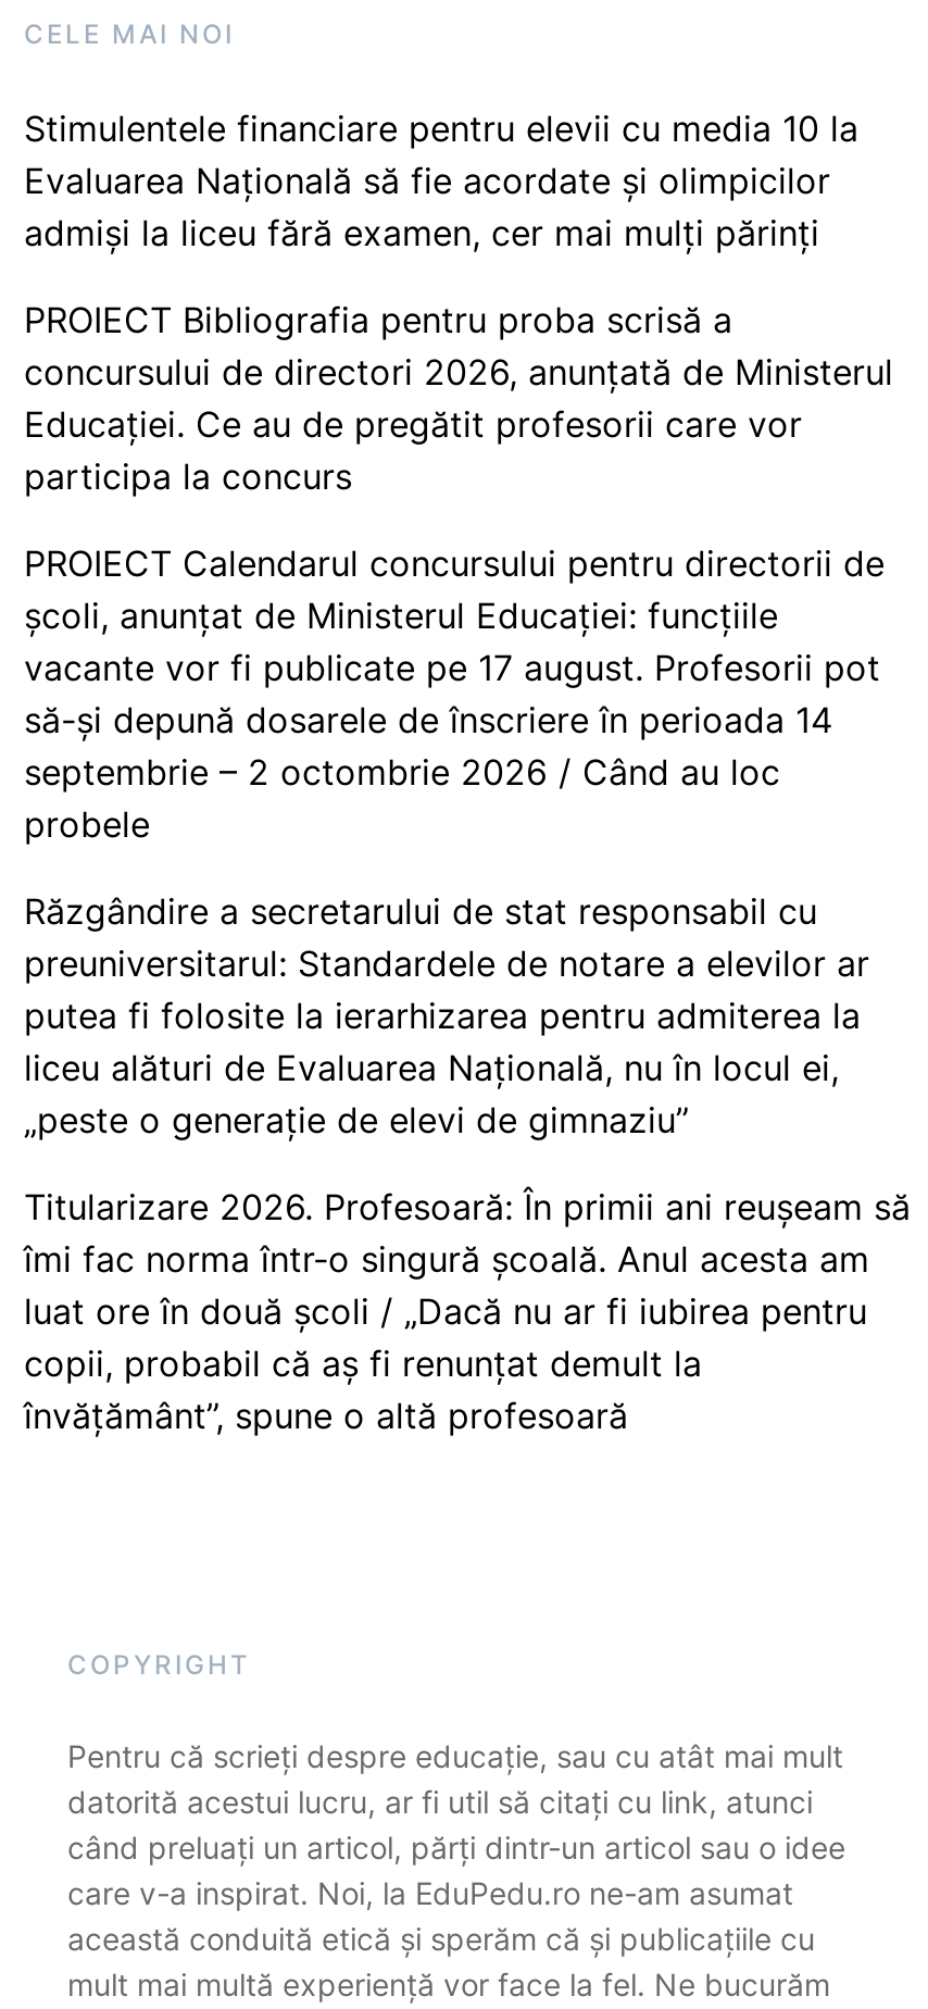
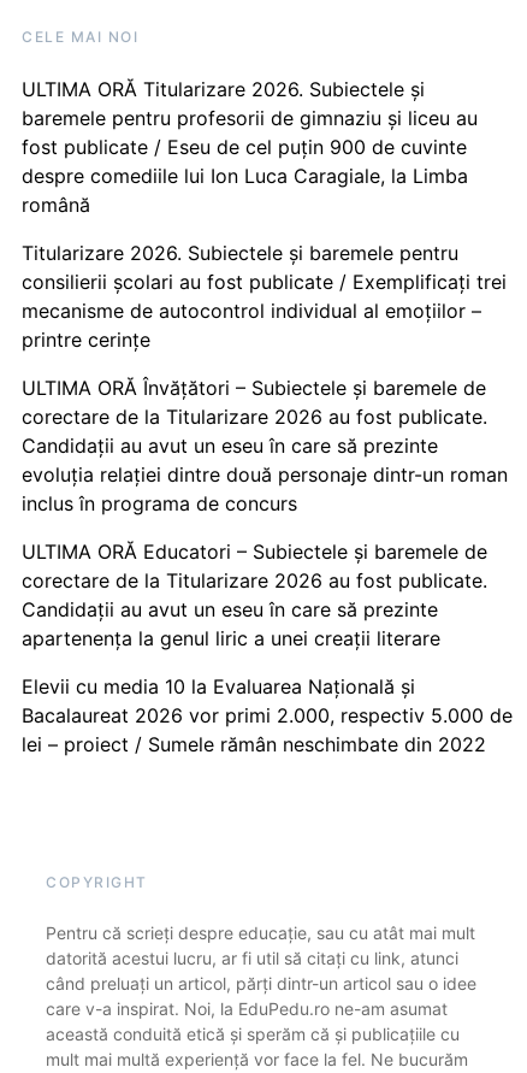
- Stimulentele financiare pentru elevii cu media 10 la
- Evaluarea Națională să fie acordate și olimpicilor
- admiși la liceu fără examen, cer mai mulți părinți
+ ULTIMA ORĂ Titularizare 2026. Subiectele și
+ baremele pentru profesorii de gimnaziu și liceu au
+ fost publicate / Eseu de cel puțin 900 de cuvinte
+ despre comediile lui Ion Luca Caragiale, la Limba
+ română

- PROIECT Bibliografia pentru proba scrisă a
- concursului de directori 2026, anunțată de Ministerul
- Educației. Ce au de pregătit profesorii care vor
- participa la concurs
+ Titularizare 2026. Subiectele și baremele pentru
+ consilierii școlari au fost publicate / Exemplificați trei
+ mecanisme de autocontrol individual al emoțiilor –
+ printre cerințe

- PROIECT Calendarul concursului pentru directorii de
- școli, anunțat de Ministerul Educației: funcțiile
- vacante vor fi publicate pe 17 august. Profesorii pot
- să-și depună dosarele de înscriere în perioada 14
- septembrie – 2 octombrie 2026 / Când au loc
- probele
+ ULTIMA ORĂ Învățători – Subiectele și baremele de
+ corectare de la Titularizare 2026 au fost publicate.
+ Candidații au avut un eseu în care să prezinte
+ evoluţia relaţiei dintre două personaje dintr-un roman
+ inclus în programa de concurs

- Răzgândire a secretarului de stat responsabil cu
- preuniversitarul: Standardele de notare a elevilor ar
- putea fi folosite la ierarhizarea pentru admiterea la
- liceu alături de Evaluarea Națională, nu în locul ei,
- „peste o generație de elevi de gimnaziu”
+ ULTIMA ORĂ Educatori – Subiectele și baremele de
+ corectare de la Titularizare 2026 au fost publicate.
+ Candidații au avut un eseu în care să prezinte
+ apartenența la genul liric a unei creații literare

- Titularizare 2026. Profesoară: În primii ani reuşeam să
- îmi fac norma într-o singură şcoală. Anul acesta am
- luat ore în două şcoli / „Dacă nu ar fi iubirea pentru
- copii, probabil că aș fi renunțat demult la
- învățământ”, spune o altă profesoară
+ Elevii cu media 10 la Evaluarea Națională și
+ Bacalaureat 2026 vor primi 2.000, respectiv 5.000 de
+ lei – proiect / Sumele rămân neschimbate din 2022
